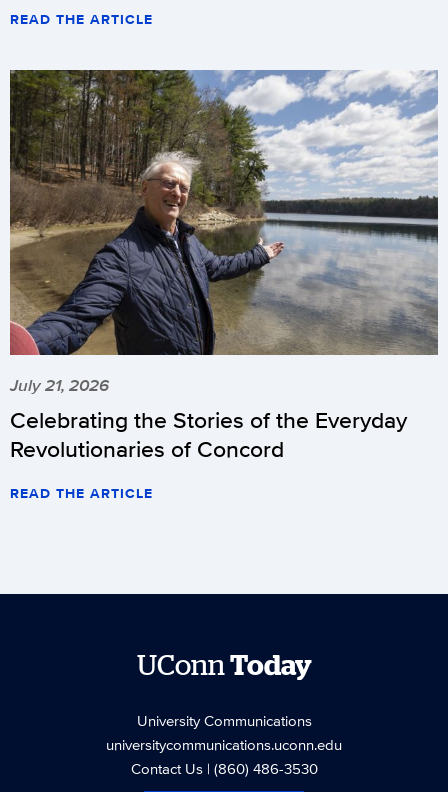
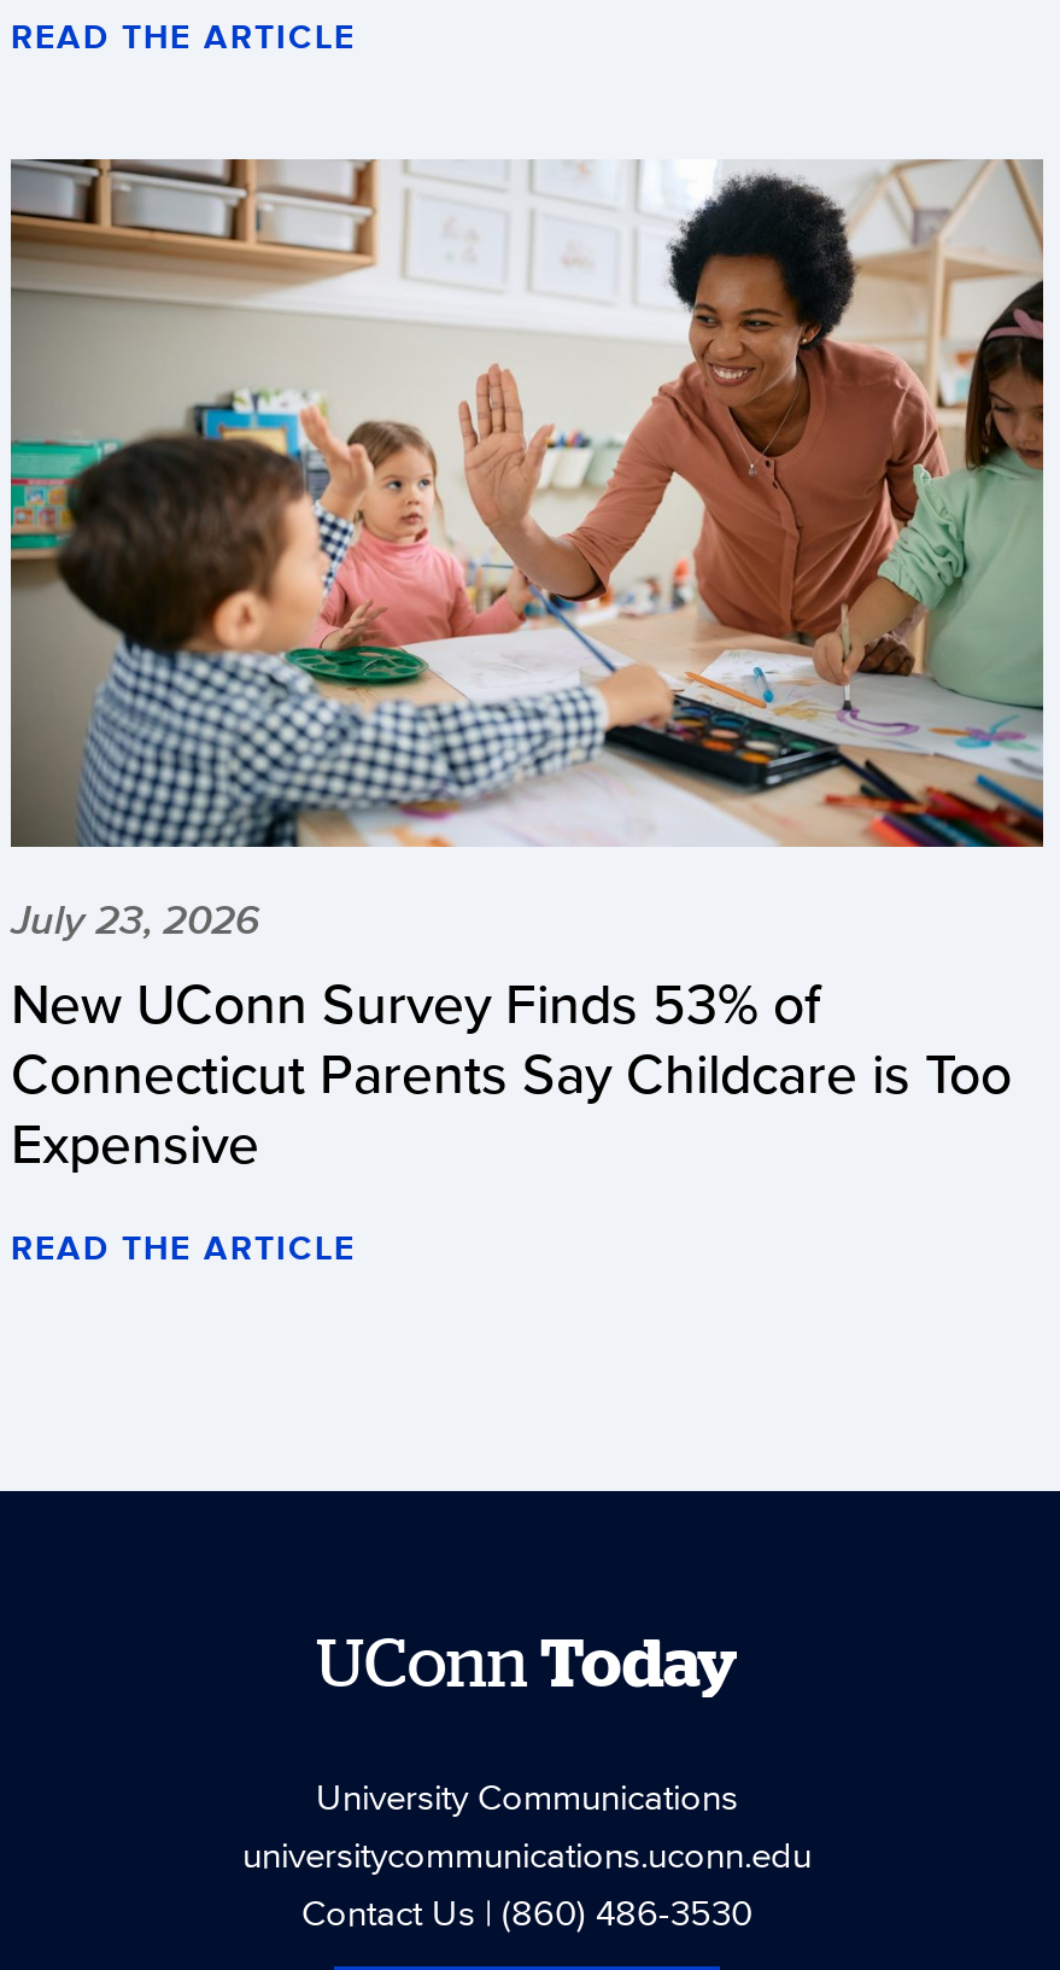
- [image]
- July 21, 2026
- Celebrating the Stories of the Everyday
- Revolutionaries of Concord
+ [image]
+ July 23, 2026
+ New UConn Survey Finds 53% of
+ Connecticut Parents Say Childcare is Too
+ Expensive
